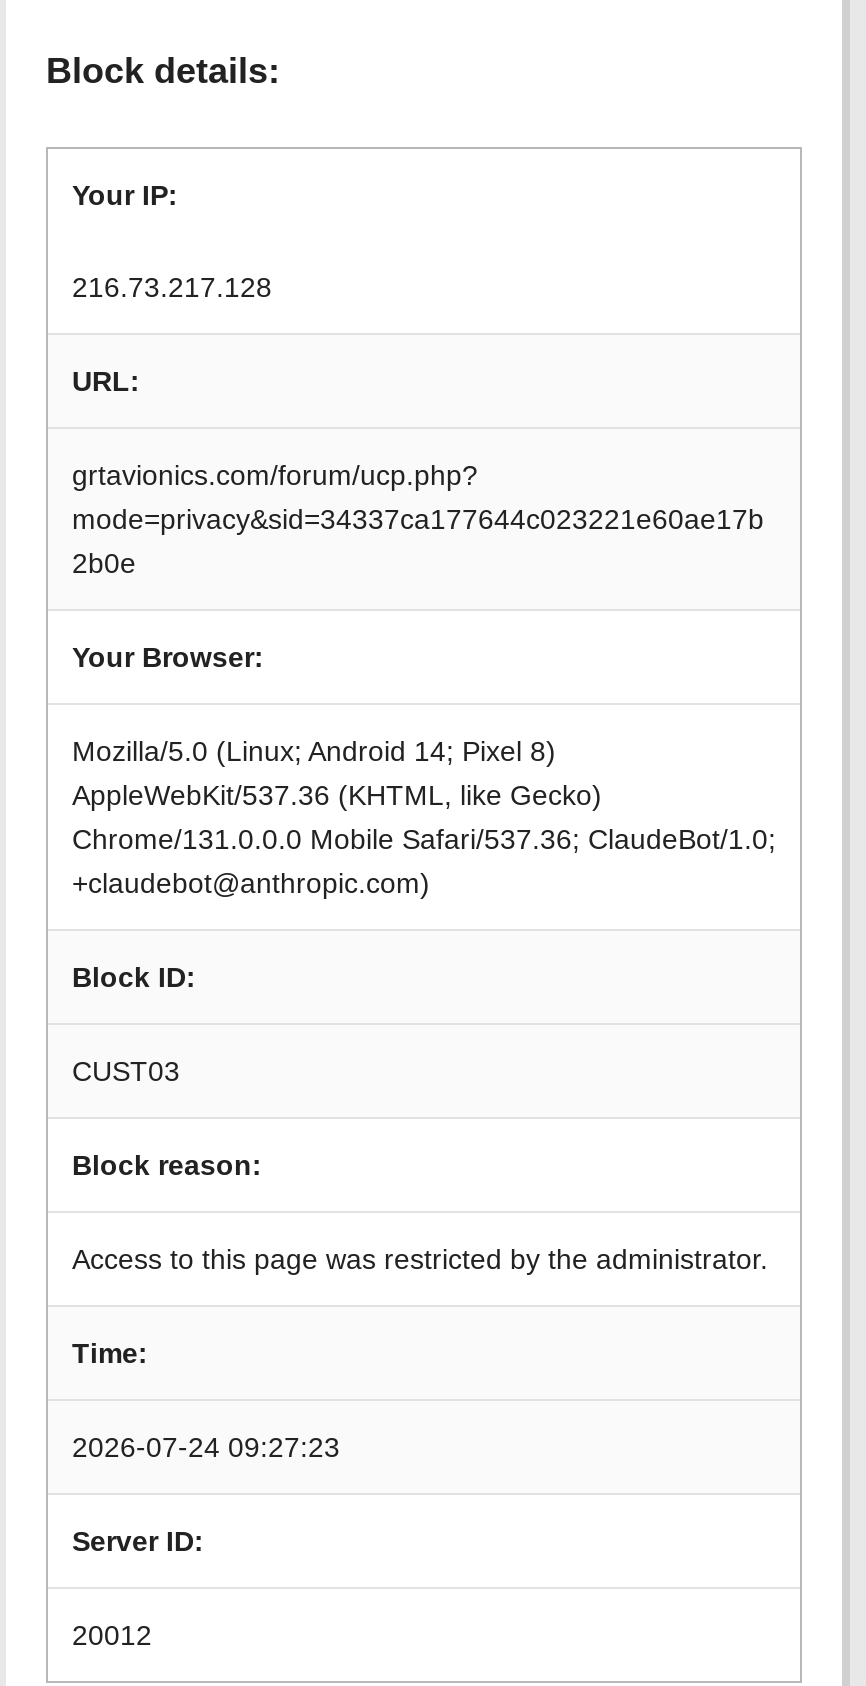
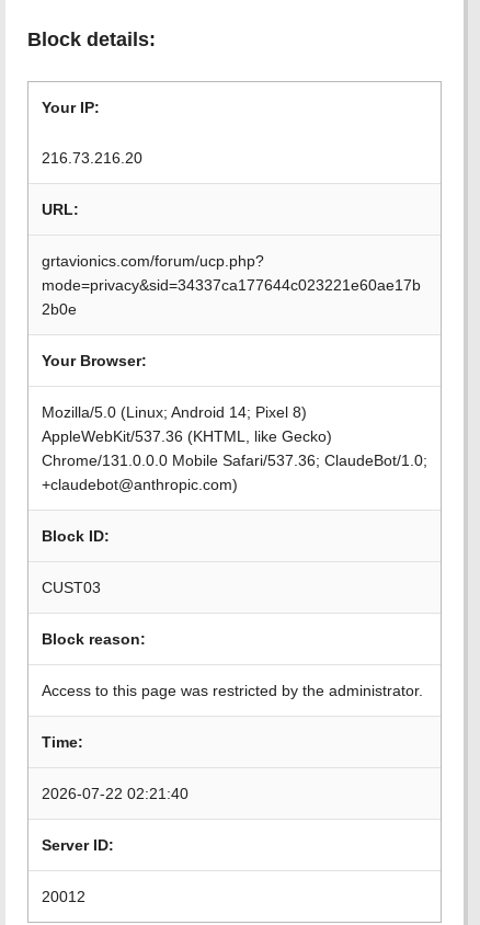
- 216.73.217.128
+ 216.73.216.20

- 2026-07-24 09:27:23
+ 2026-07-22 02:21:40
